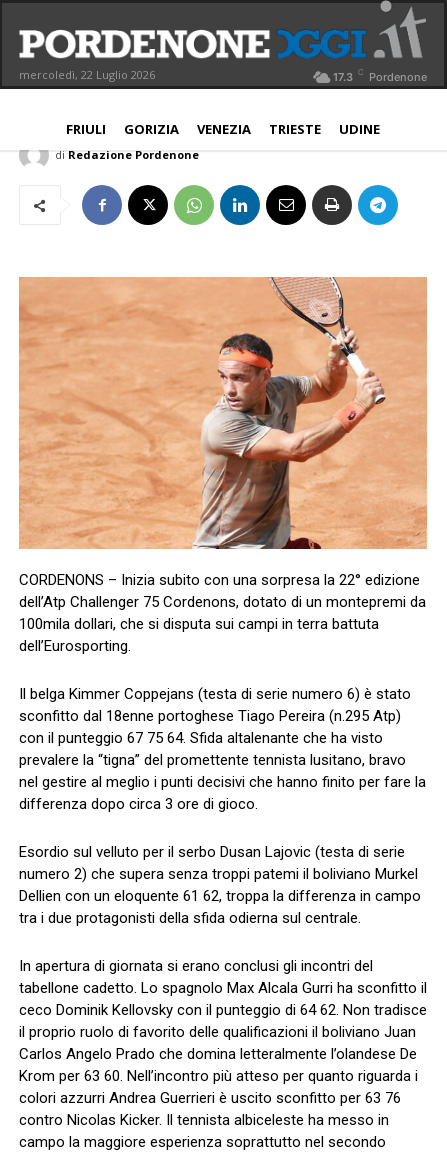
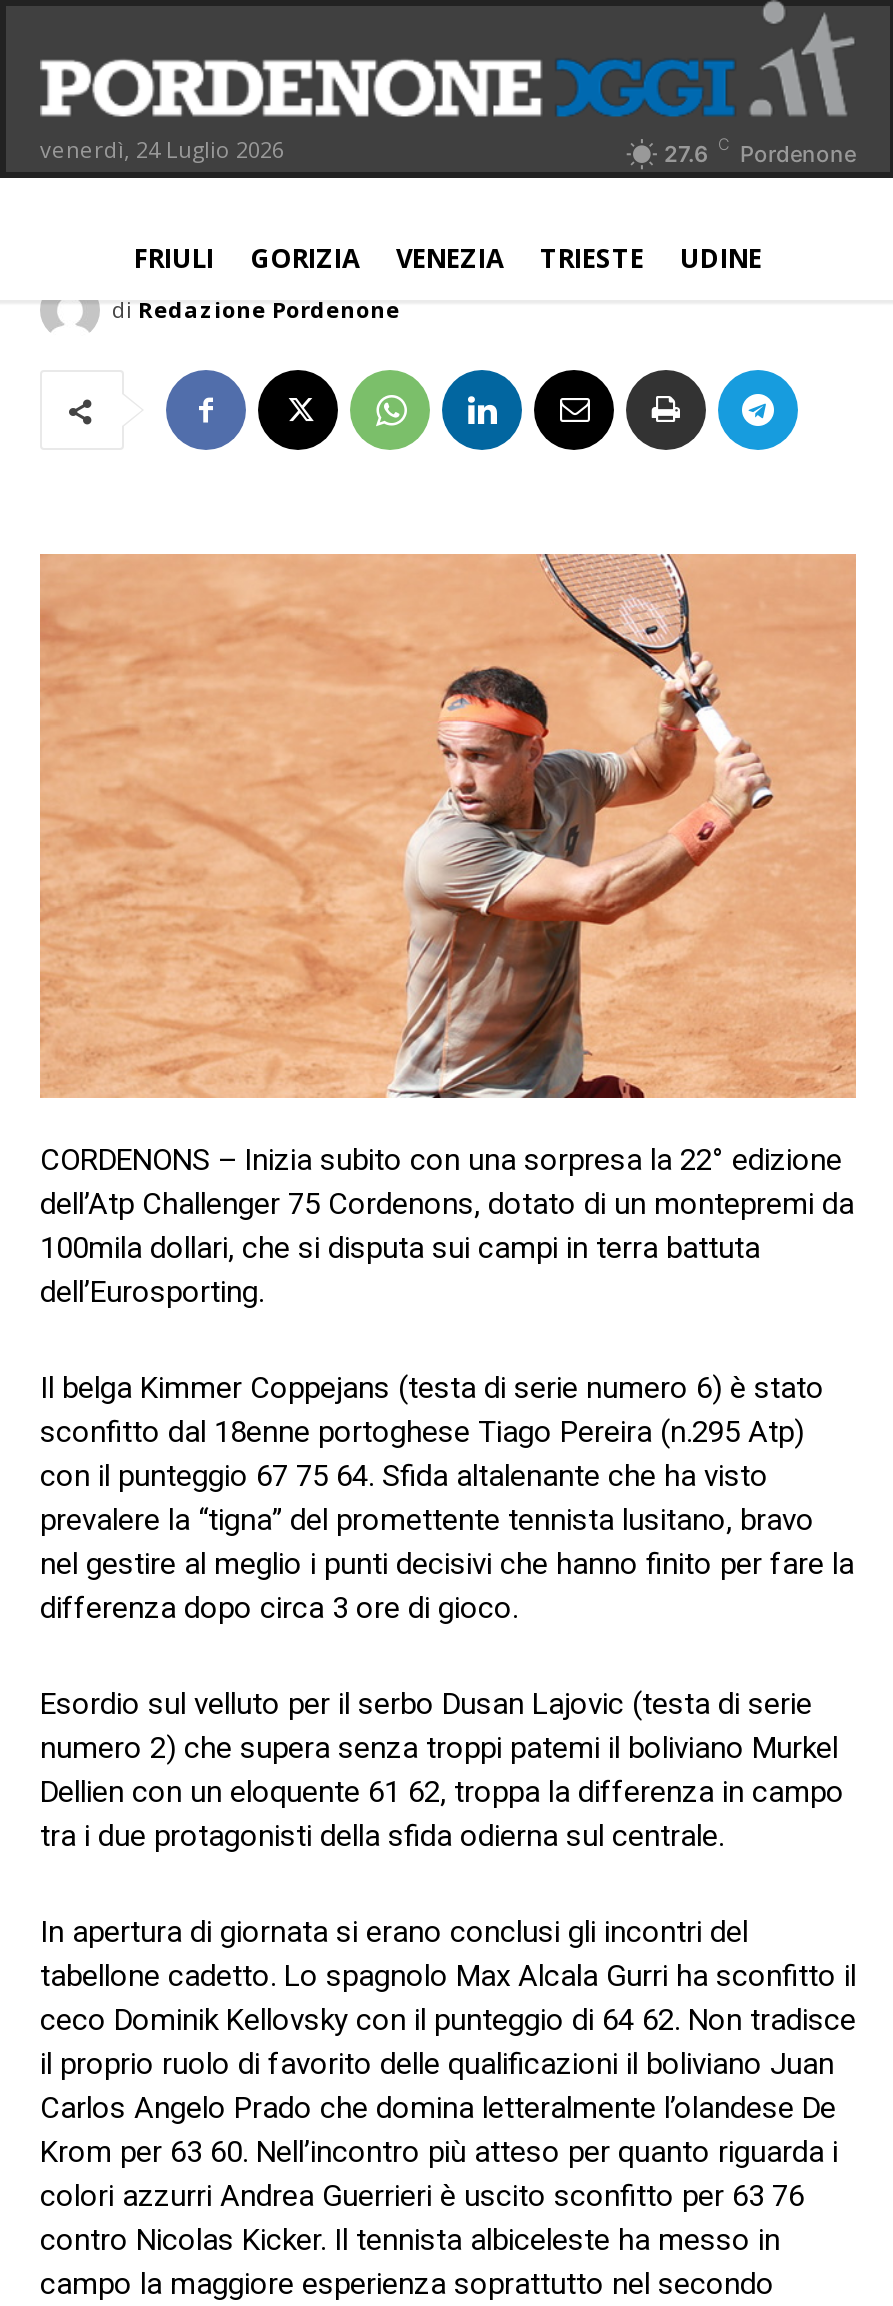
- mercoledì, 22 Luglio 2026
+ venerdì, 24 Luglio 2026

- 17.3 C Pordenone
+ 27.6 C Pordenone
